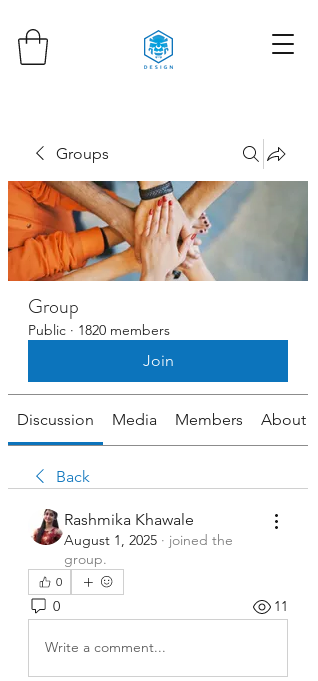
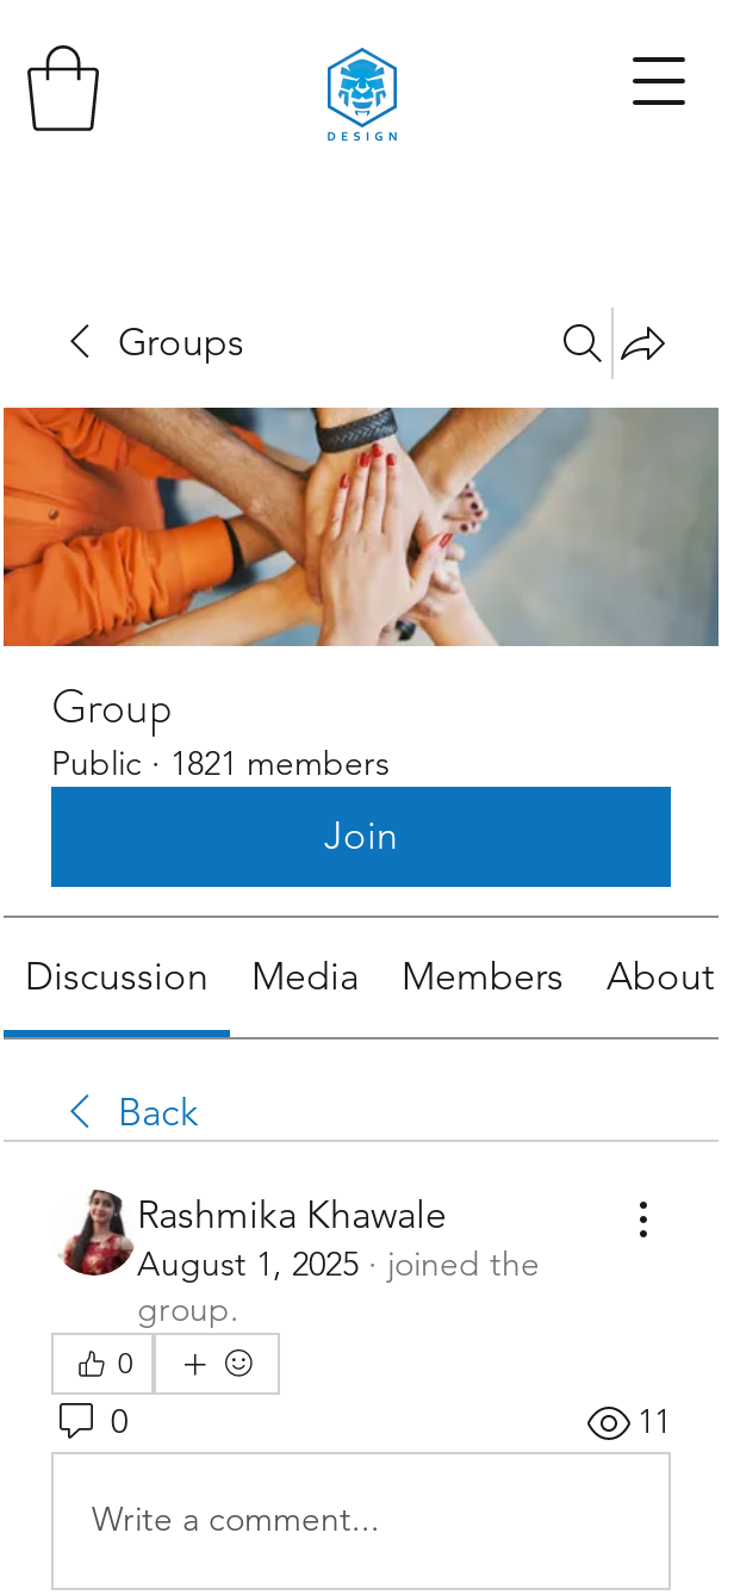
- Public · 1820 members
+ Public · 1821 members
